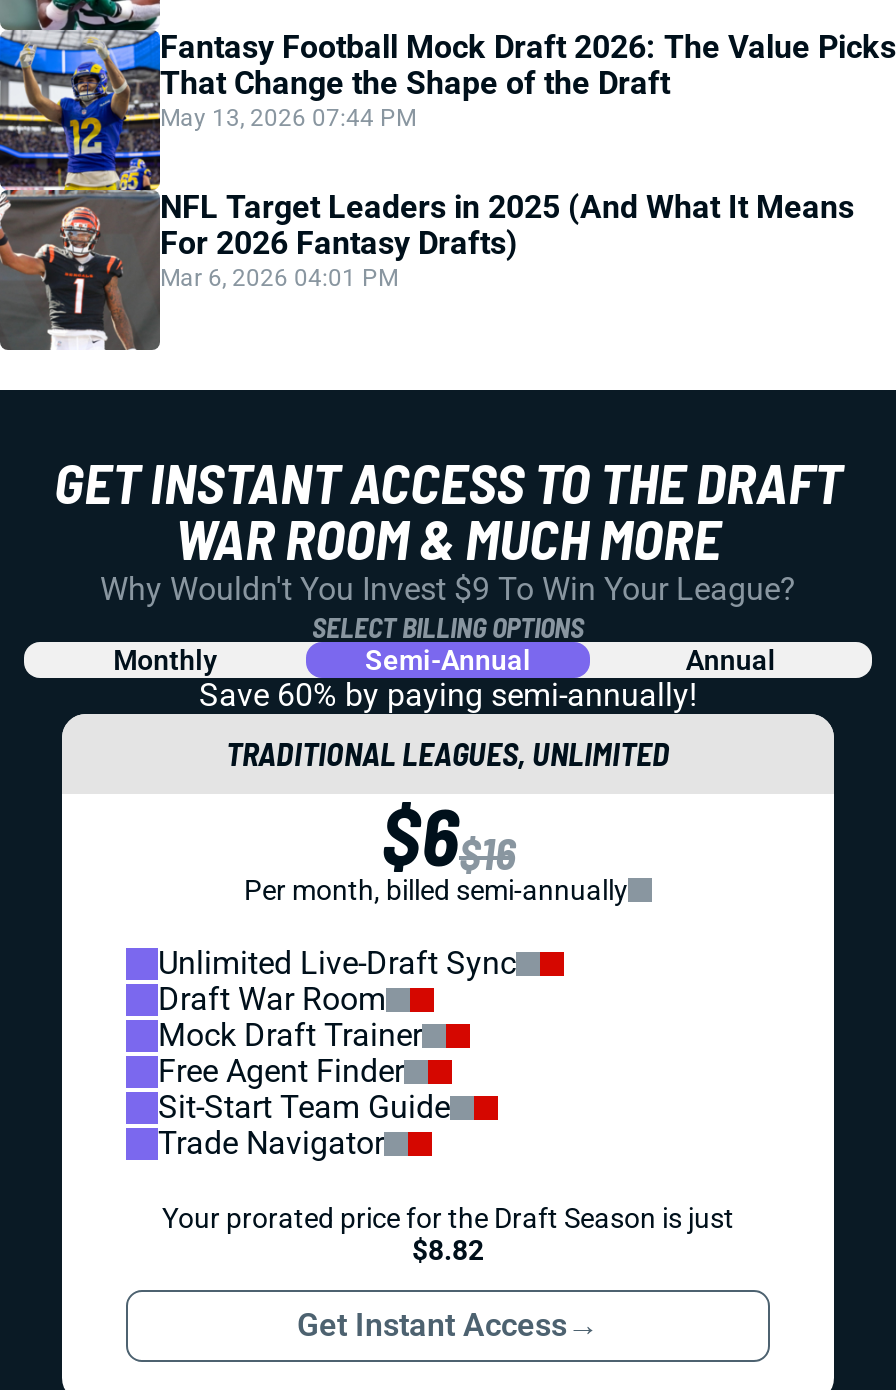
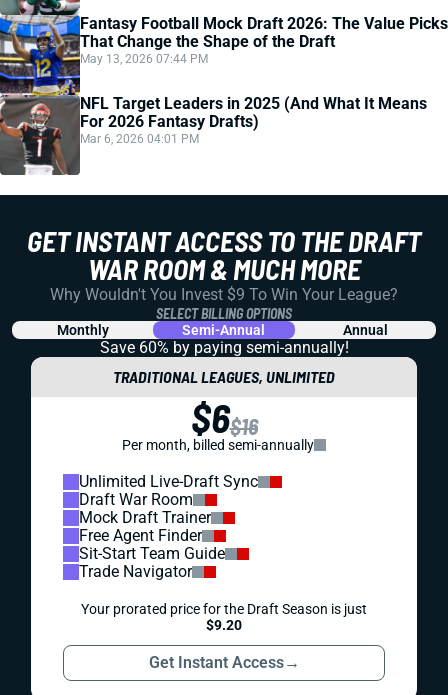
- $8.82
+ $9.20
